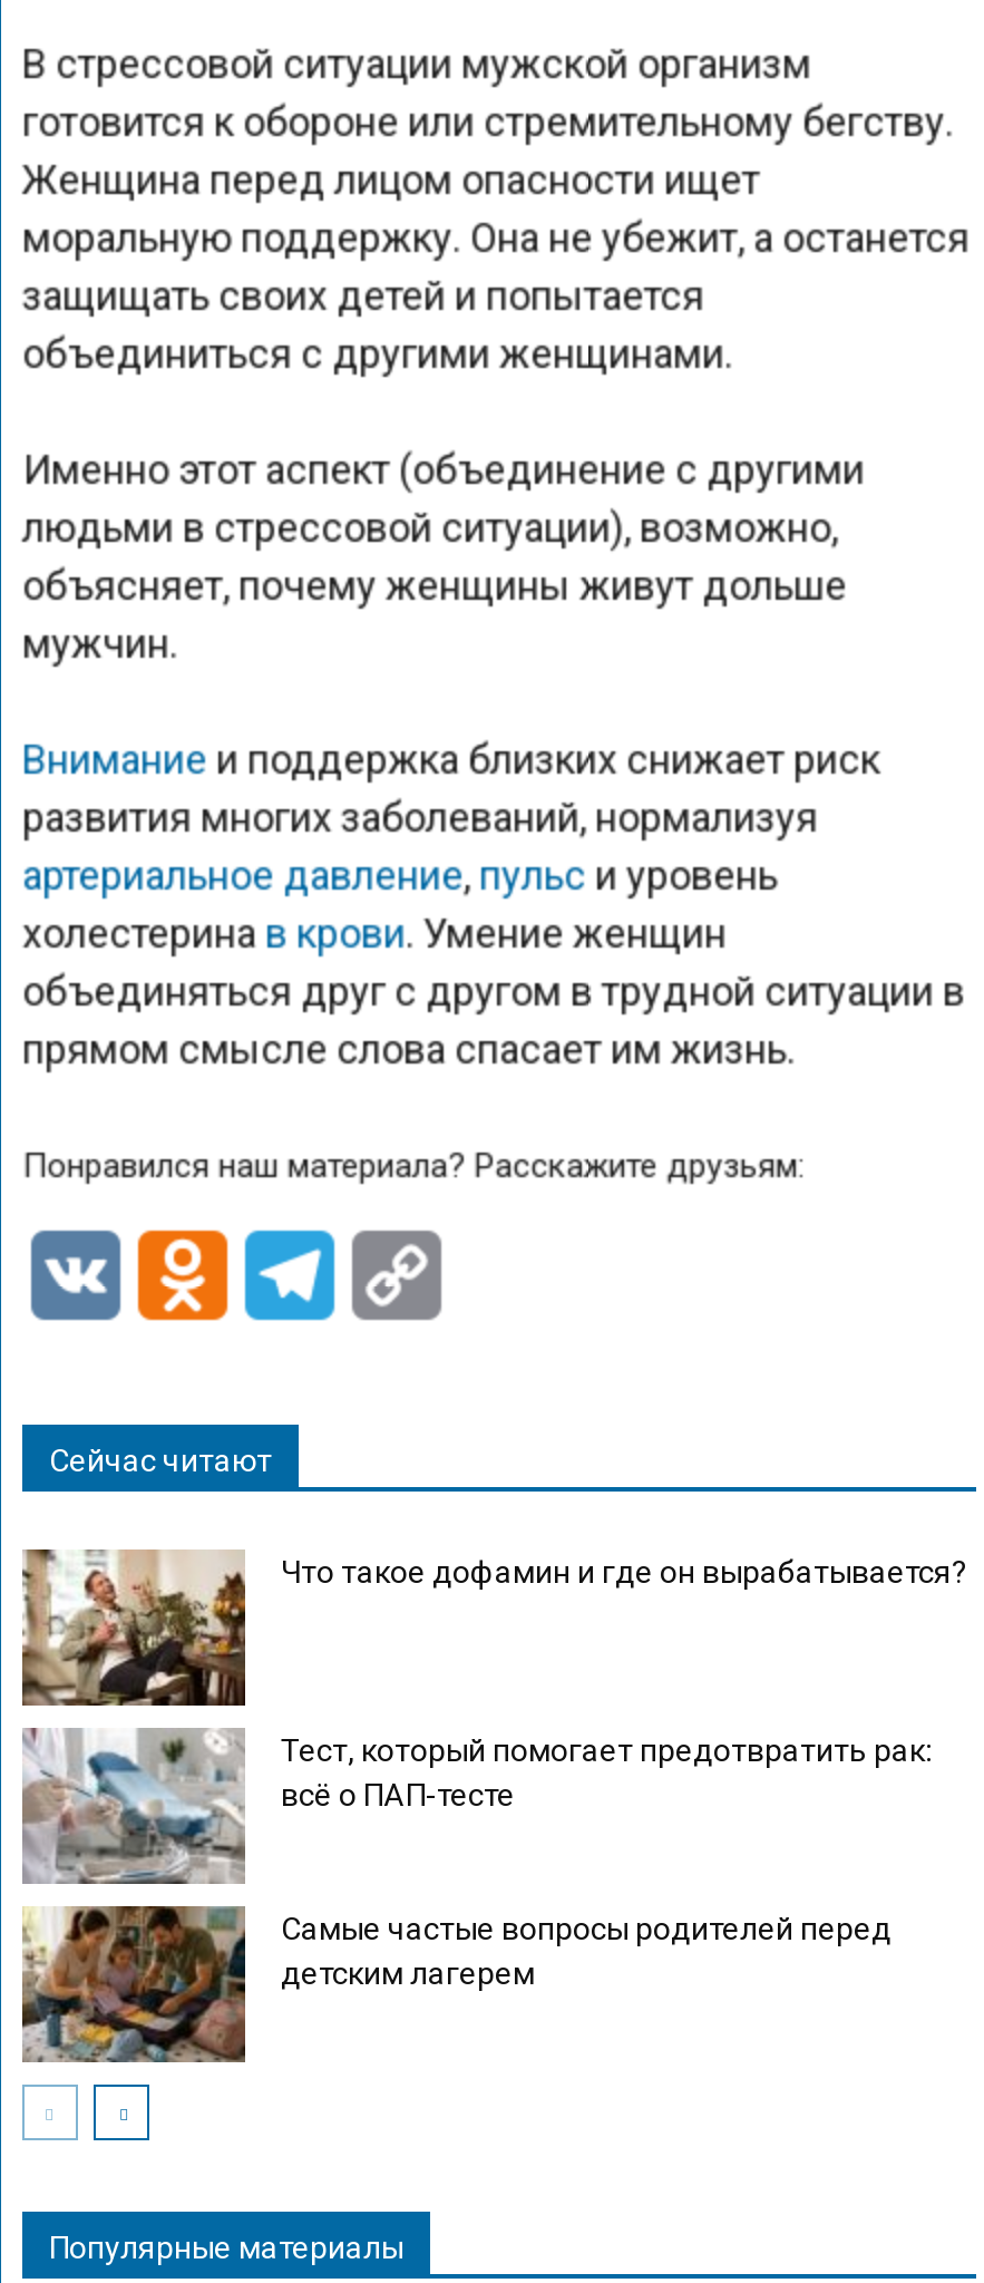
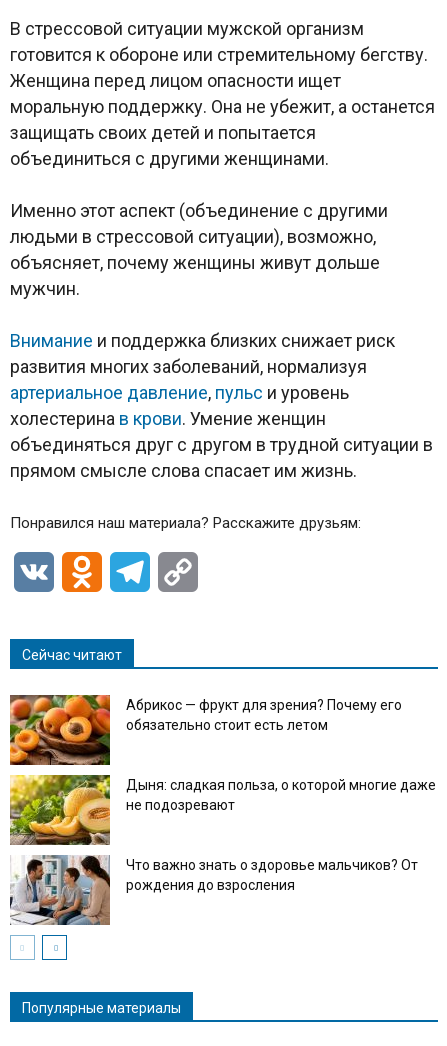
- [image]
- Что такое дофамин и где он вырабатывается?
+ [image]
+ Абрикос — фрукт для зрения? Почему его
+ обязательно стоит есть летом

- [image]
- Тест, который помогает предотвратить рак:
- всё о ПАП-тесте
+ [image]
+ Дыня: сладкая польза, о которой многие даже
+ не подозревают

- [image]
- Самые частые вопросы родителей перед
- детским лагерем
+ [image]
+ Что важно знать о здоровье мальчиков? От
+ рождения до взросления
